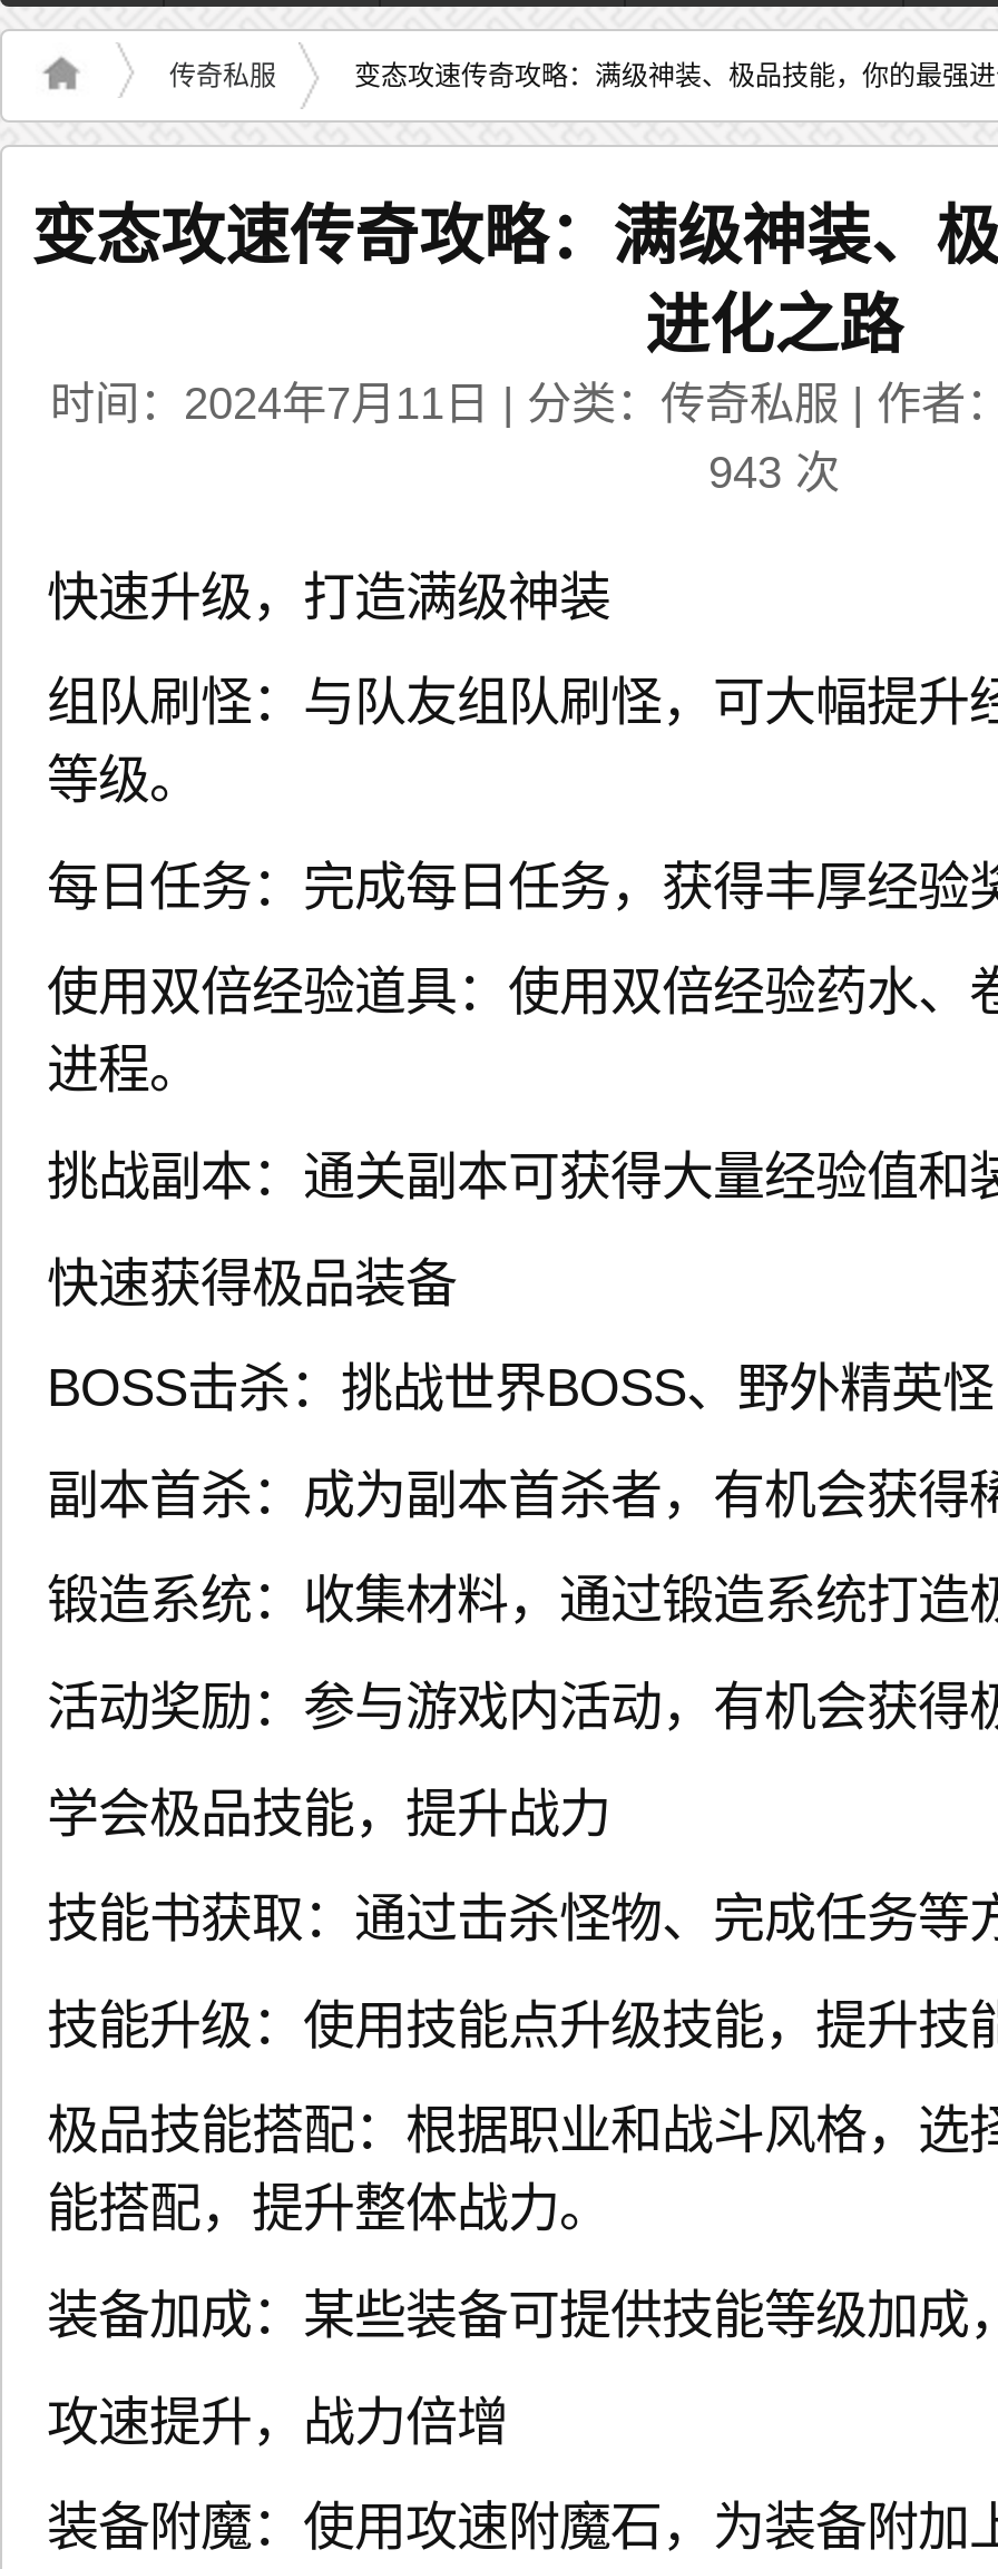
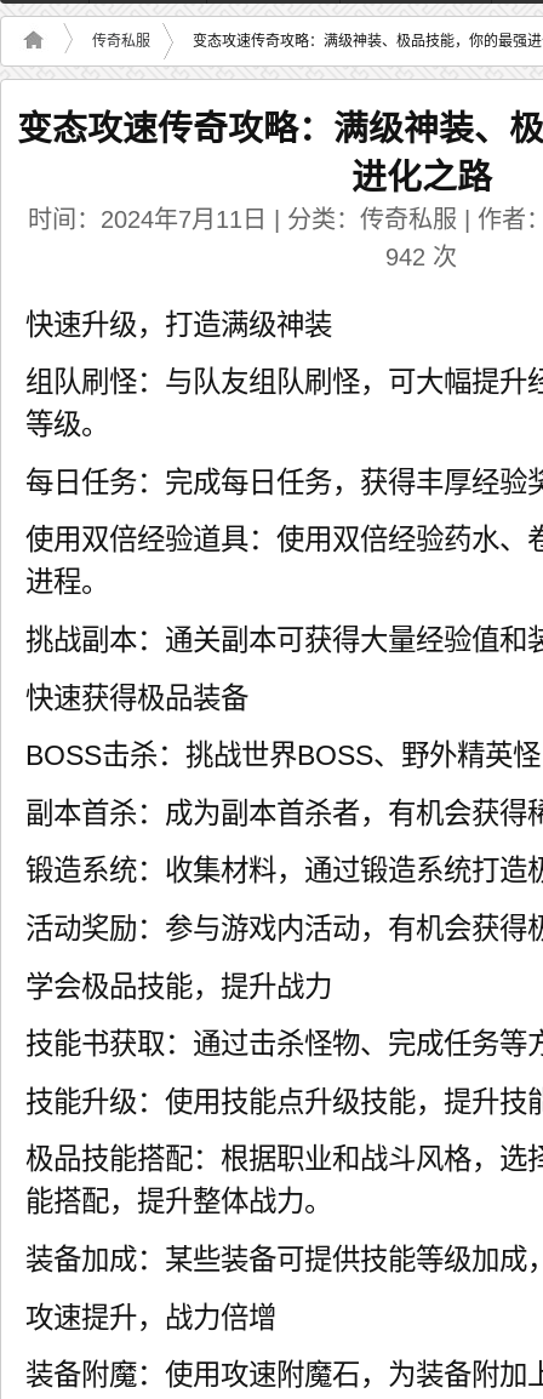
- 943 次
+ 942 次
